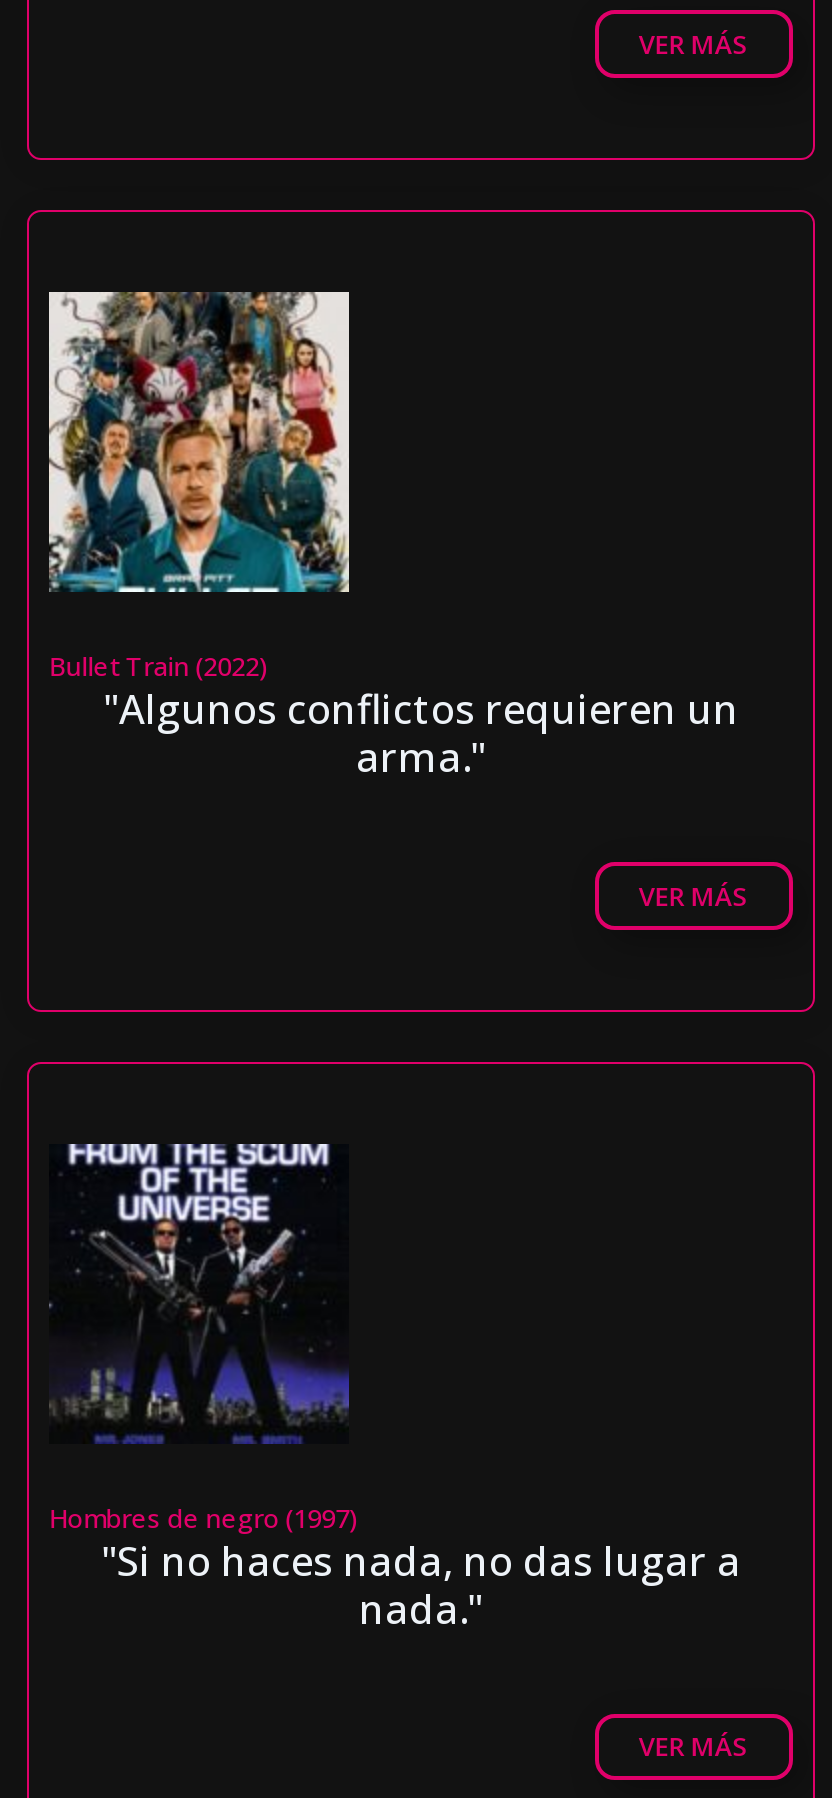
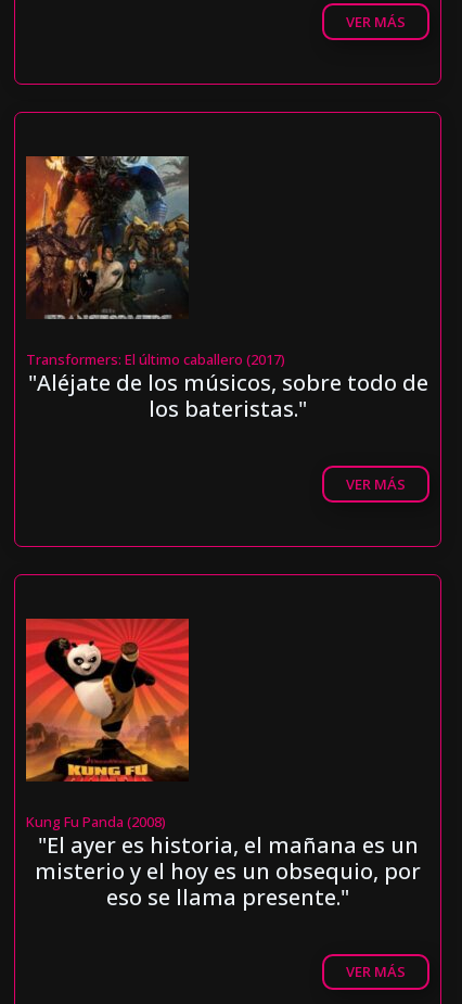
- [image]
- Bullet Train (2022)
- "Algunos conflictos requieren un
- arma."
+ [image]
+ Transformers: El último caballero (2017)
+ "Aléjate de los músicos, sobre todo de
+ los bateristas."

- [image]
- Hombres de negro (1997)
- "Si no haces nada, no das lugar a
- nada."
+ [image]
+ Kung Fu Panda (2008)
+ "El ayer es historia, el mañana es un
+ misterio y el hoy es un obsequio, por
+ eso se llama presente."
